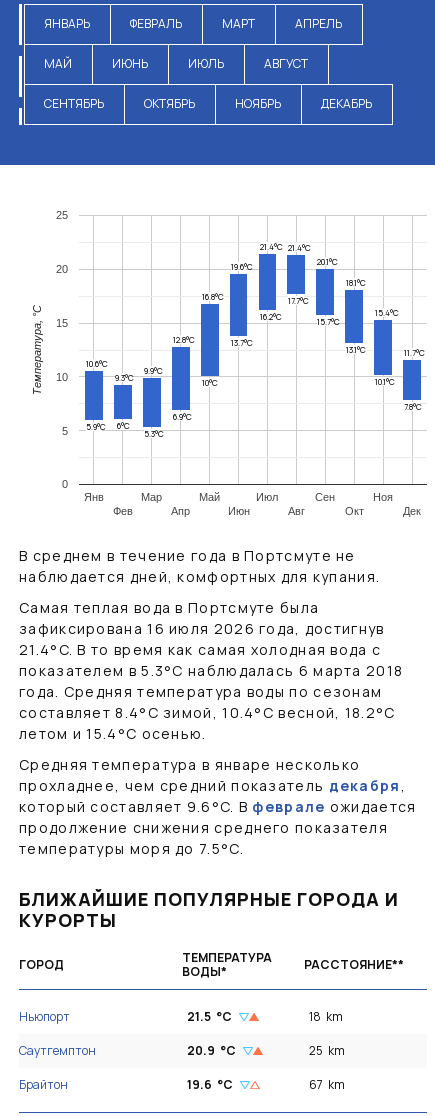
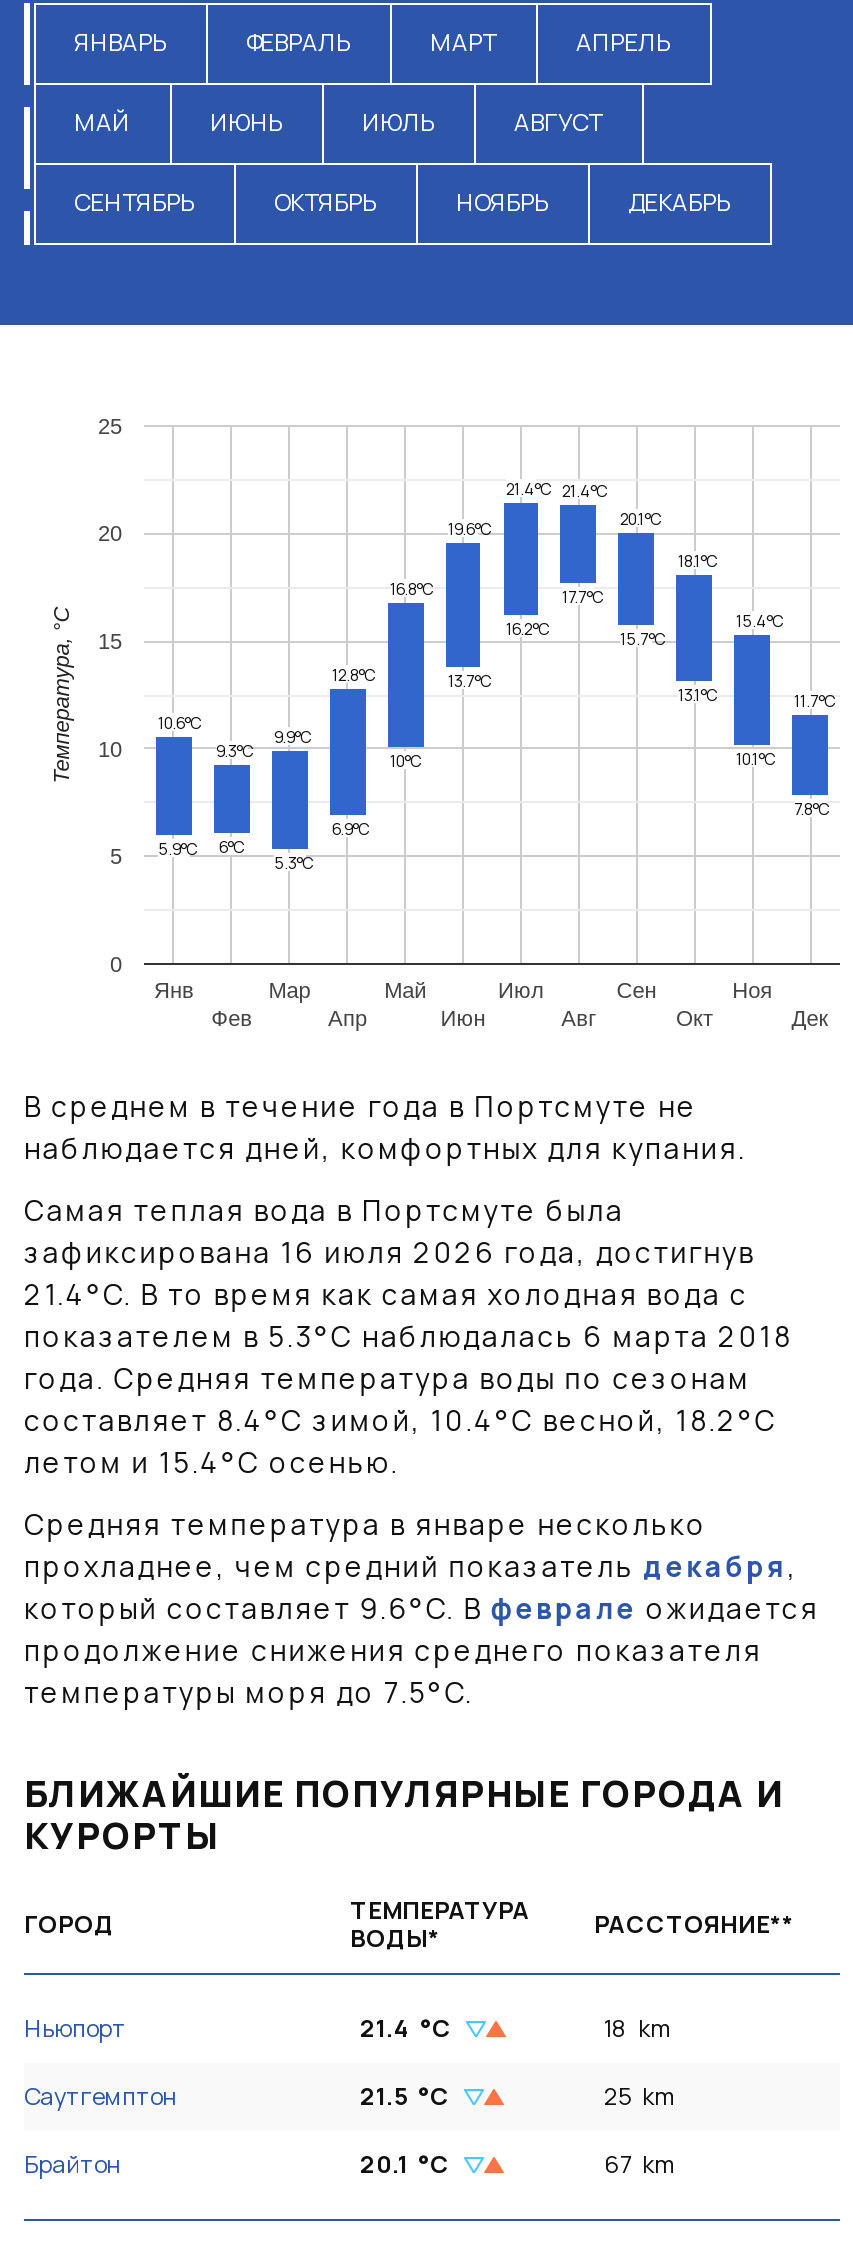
- 21.5 °C
+ 21.4 °C

- 20.9 °C
+ 21.5 °C

- 19.6 °C
+ 20.1 °C
